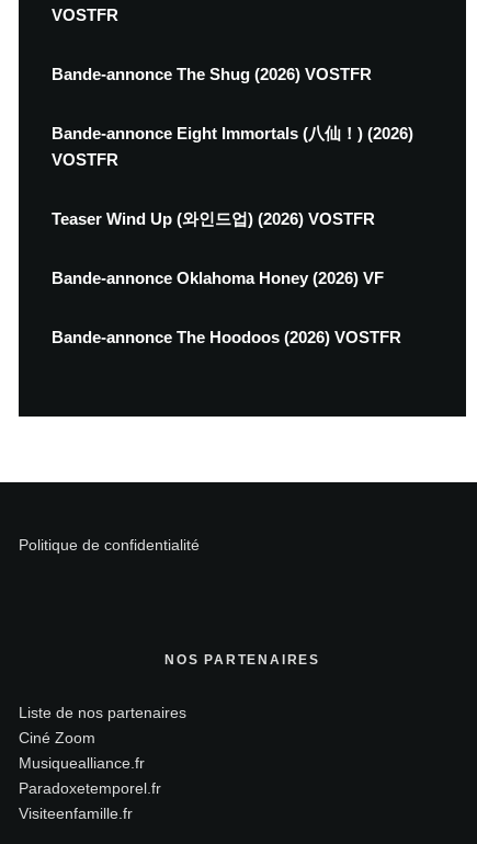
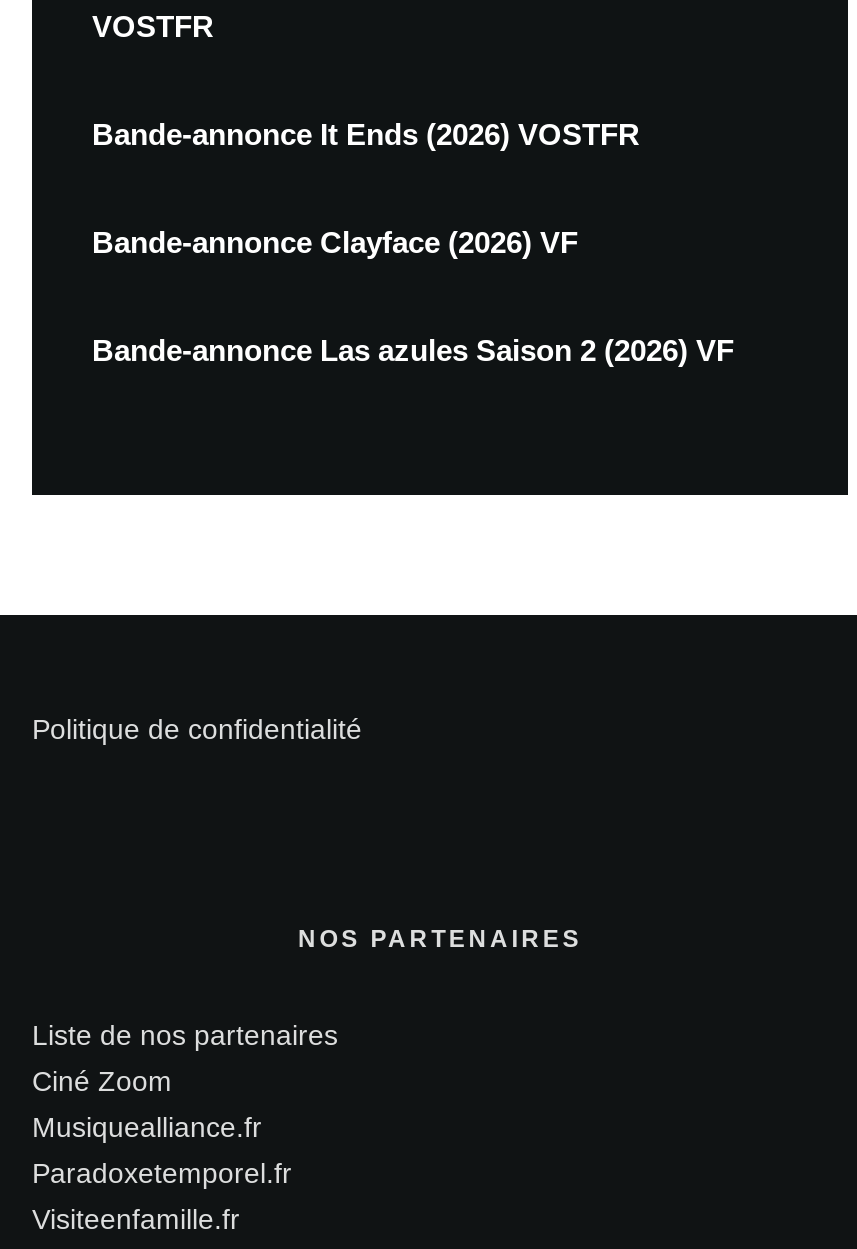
- Bande-annonce The Shug (2026) VOSTFR
- Bande-annonce Eight Immortals (八仙！) (2026)
- VOSTFR
- Teaser Wind Up (와인드업) (2026) VOSTFR
- Bande-annonce Oklahoma Honey (2026) VF
- Bande-annonce The Hoodoos (2026) VOSTFR
+ Bande-annonce It Ends (2026) VOSTFR
+ Bande-annonce Clayface (2026) VF
+ Bande-annonce Las azules Saison 2 (2026) VF
